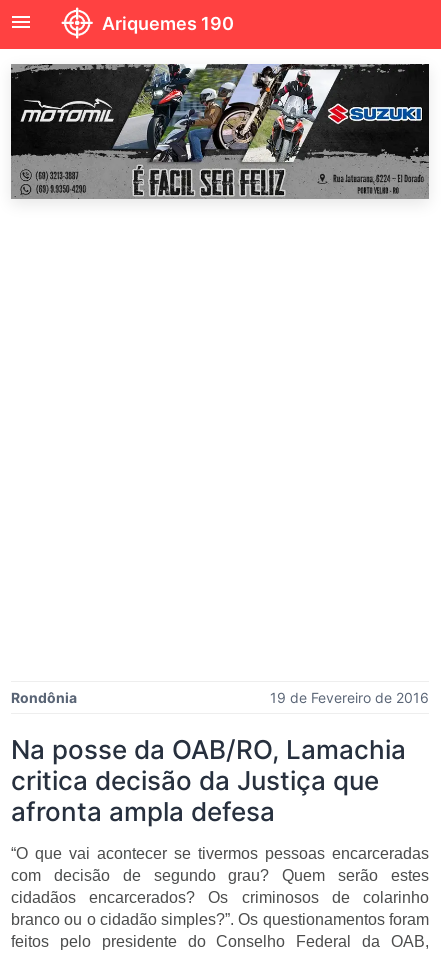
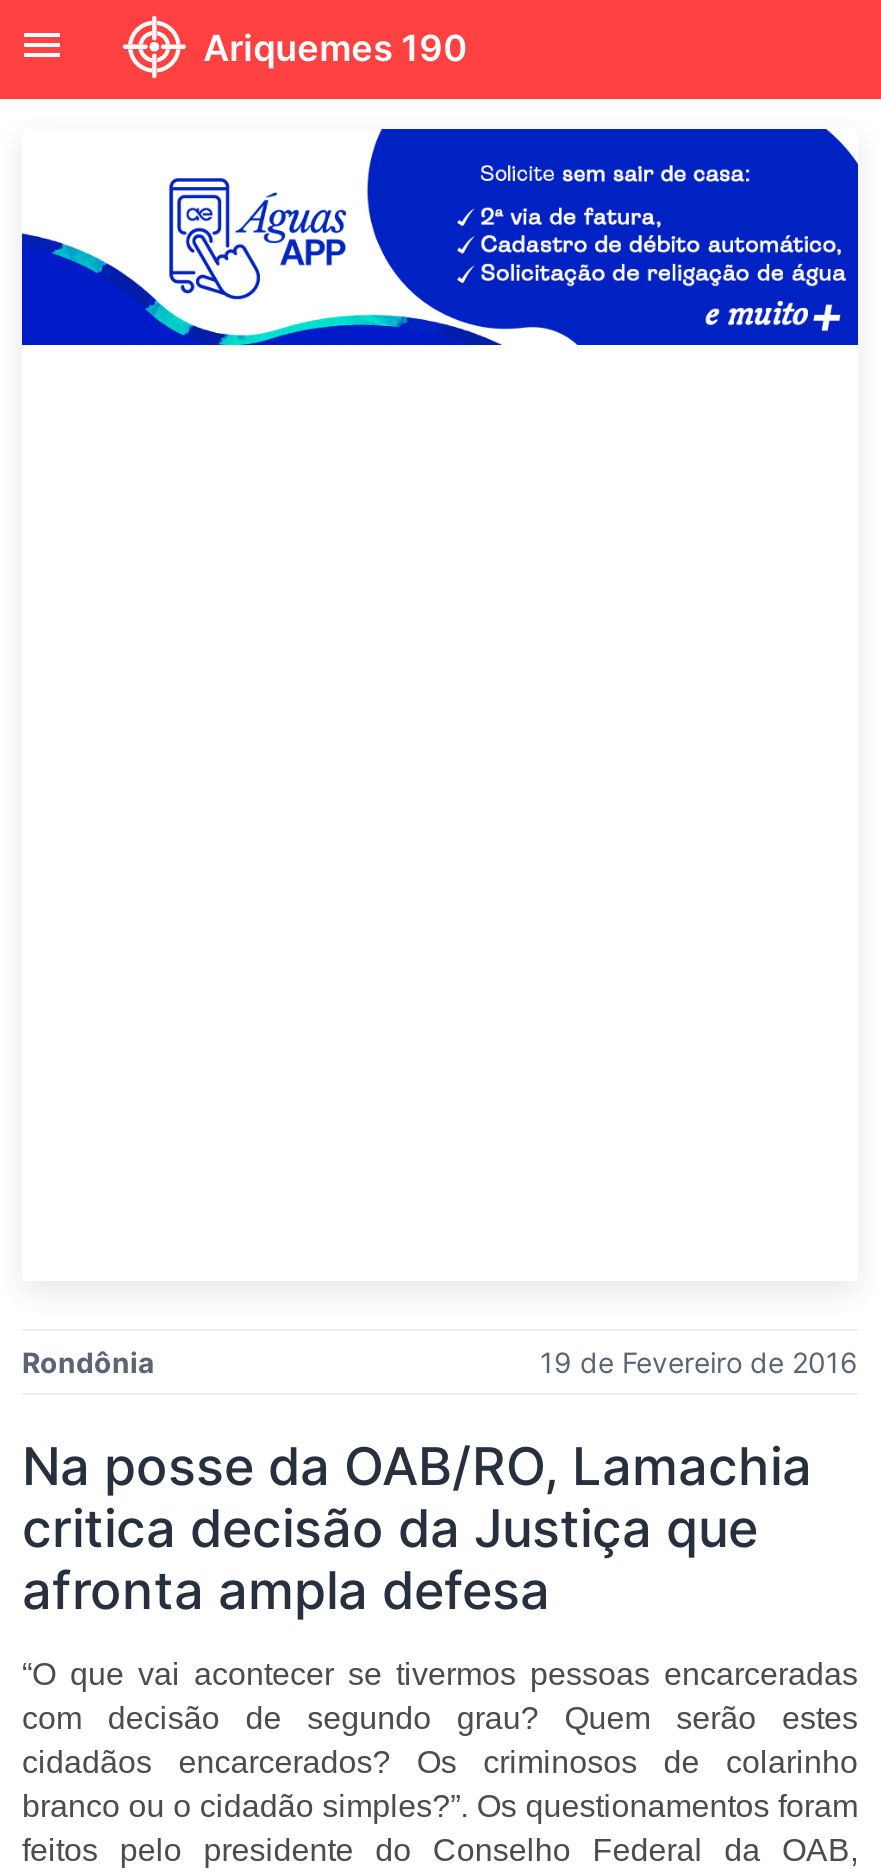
- [image]
+ [image]
